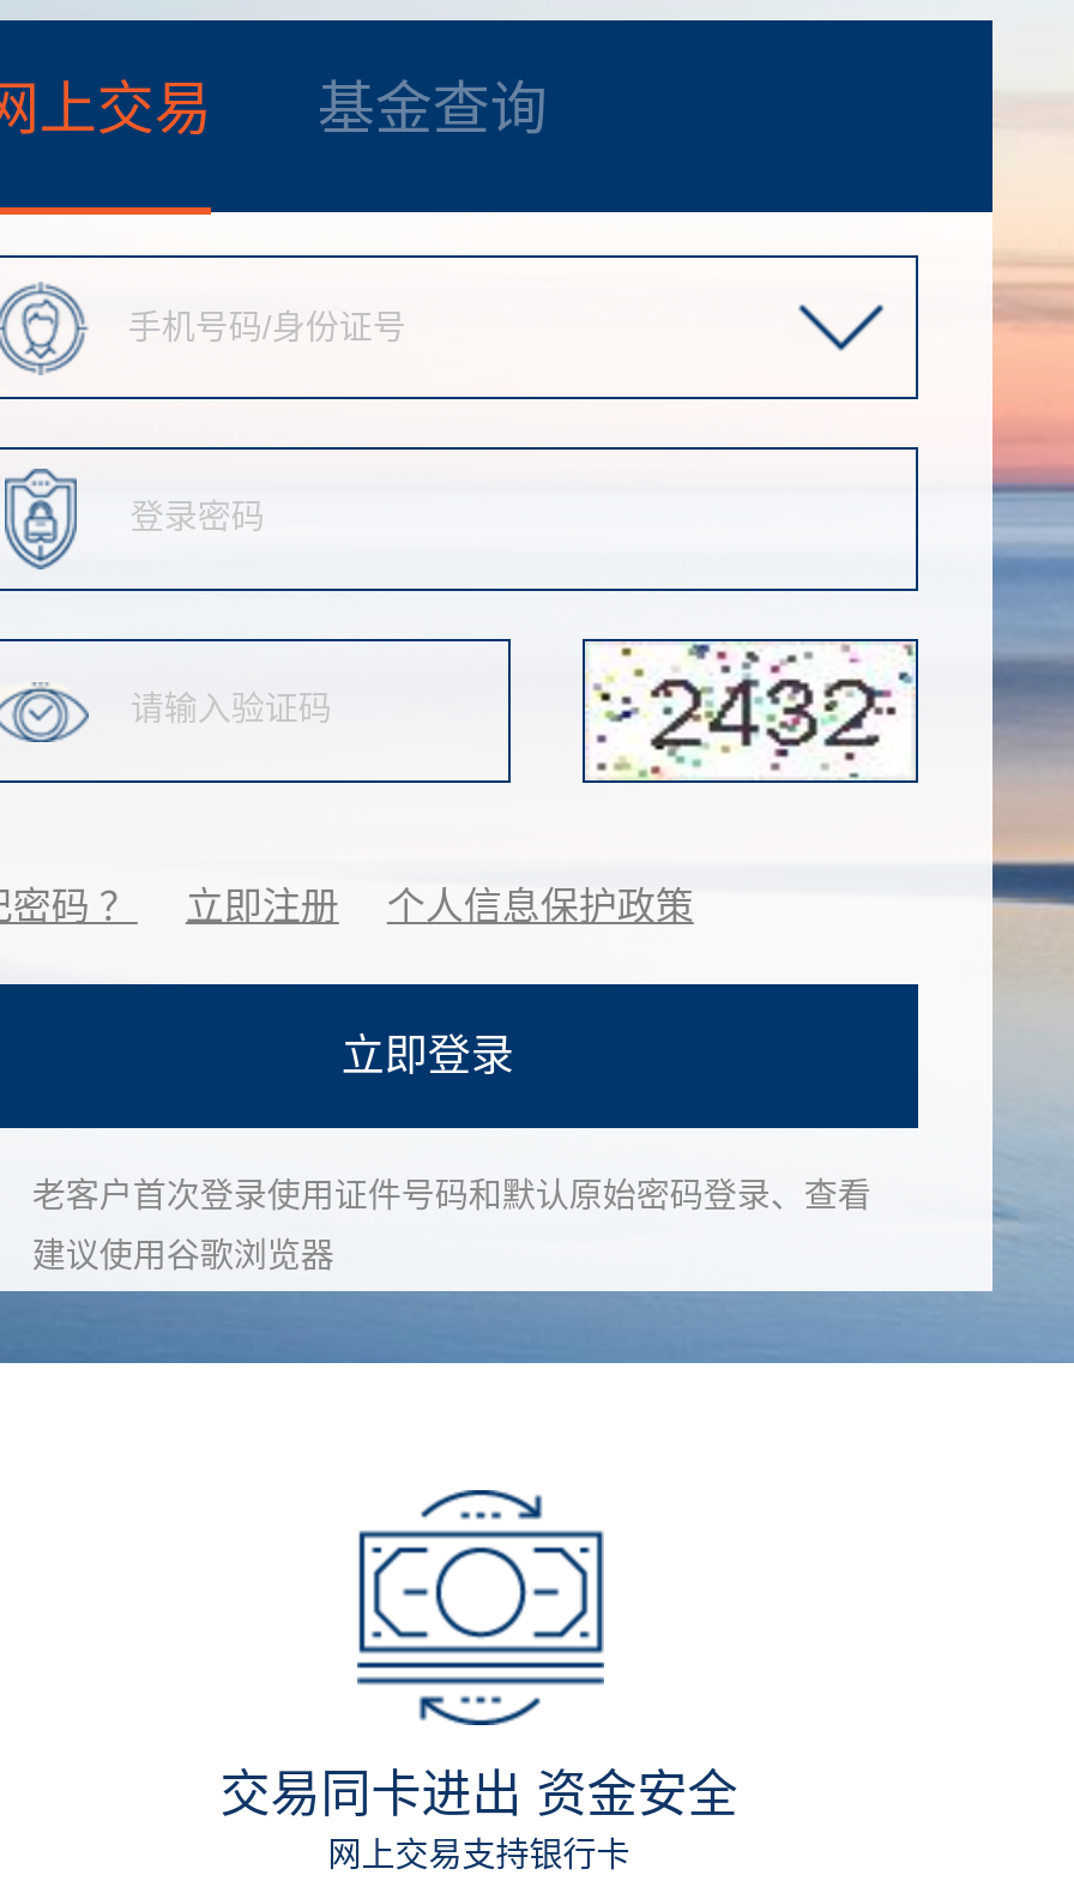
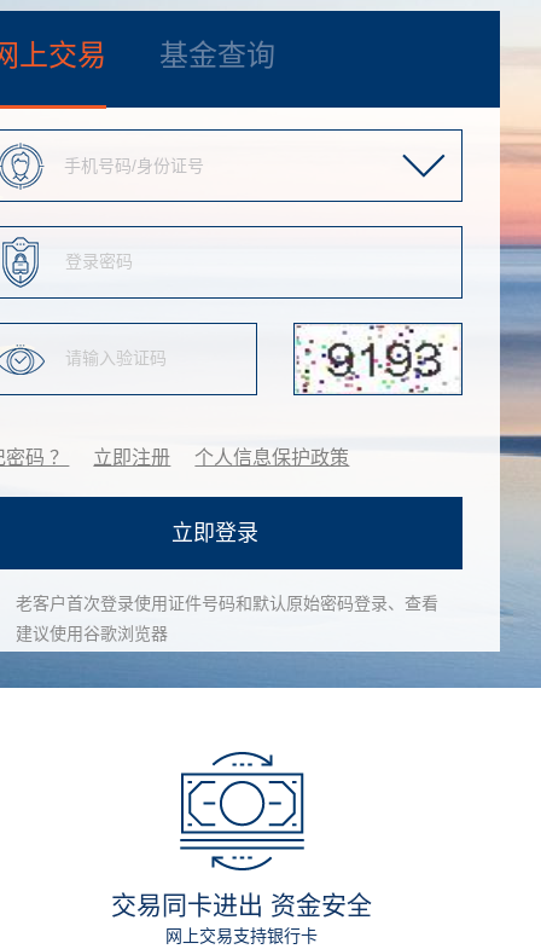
- [image]
+ [image]
